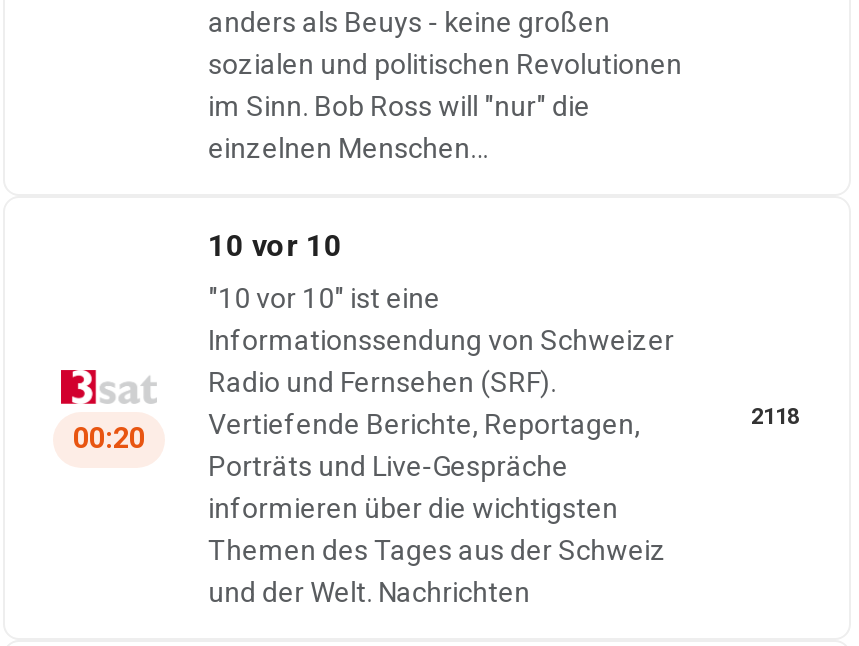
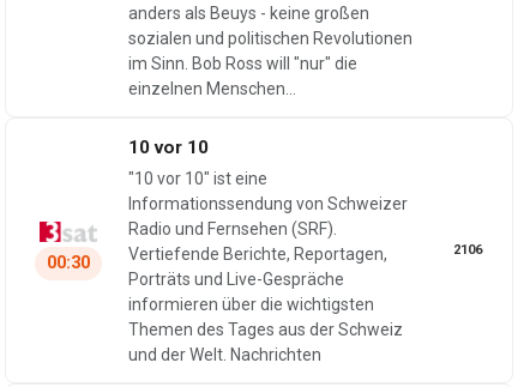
- 00:20 Vertiefende Berichte, Reportagen,
+ 00:30 Vertiefende Berichte, Reportagen,

- 2118
+ 2106
